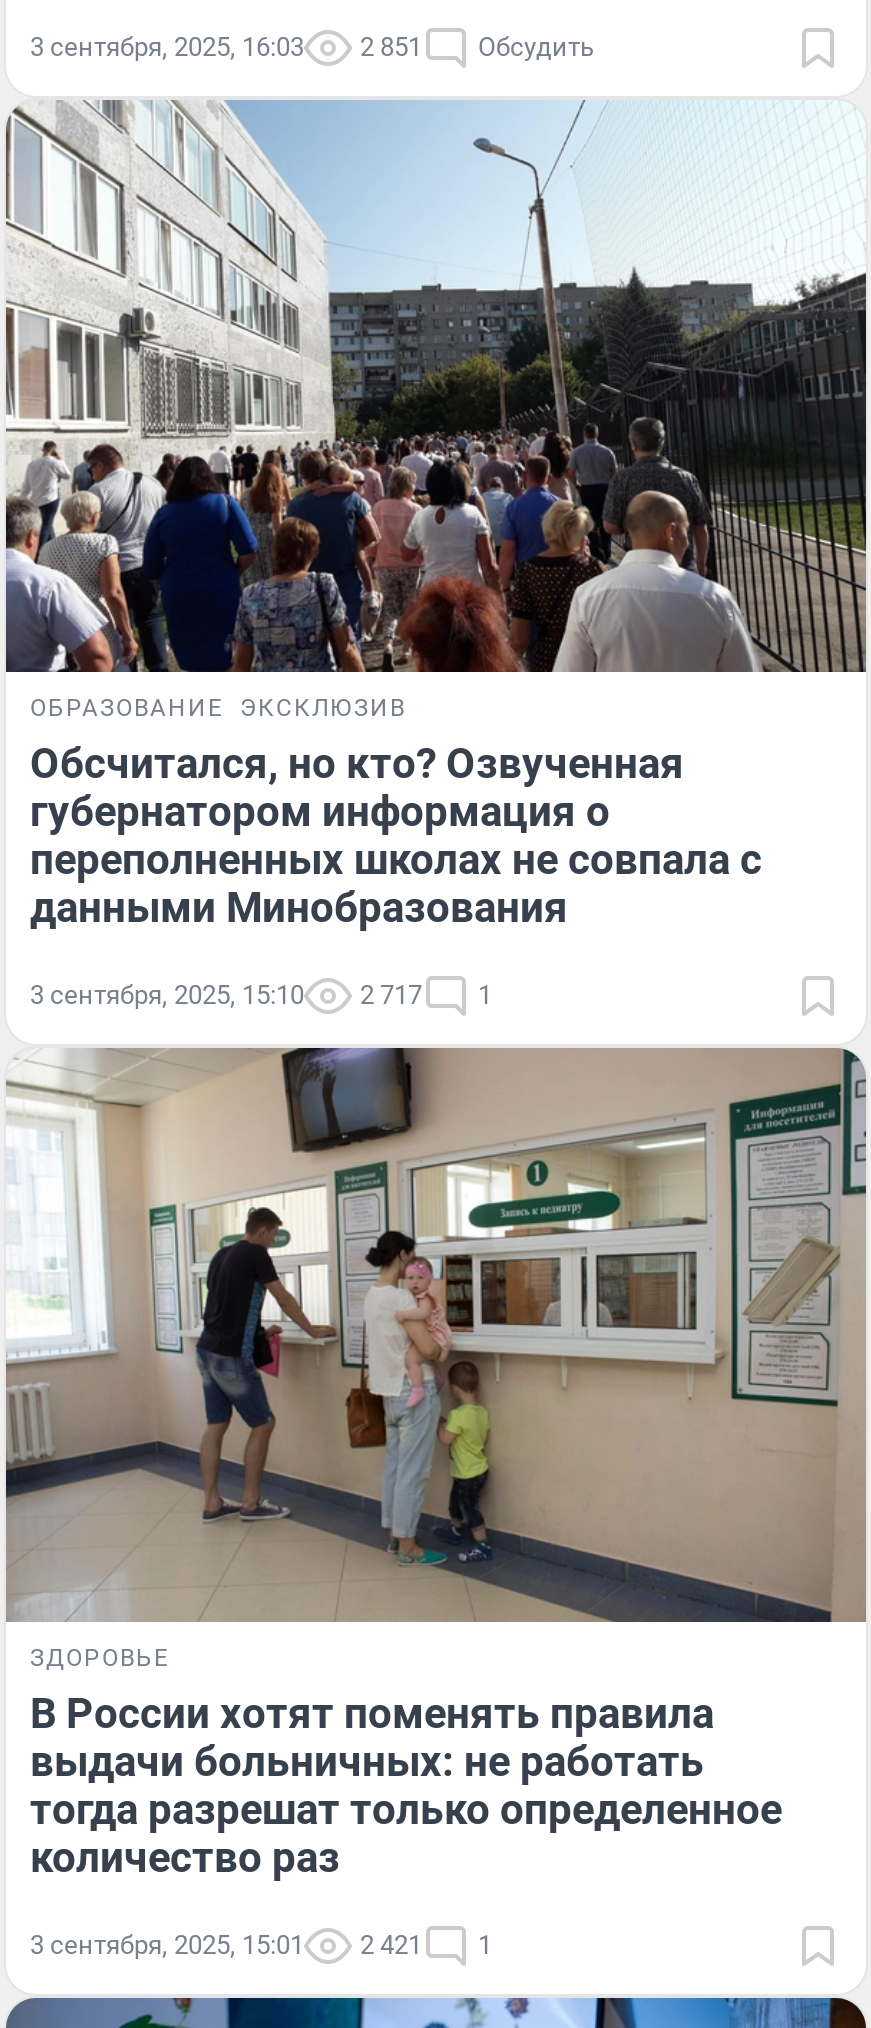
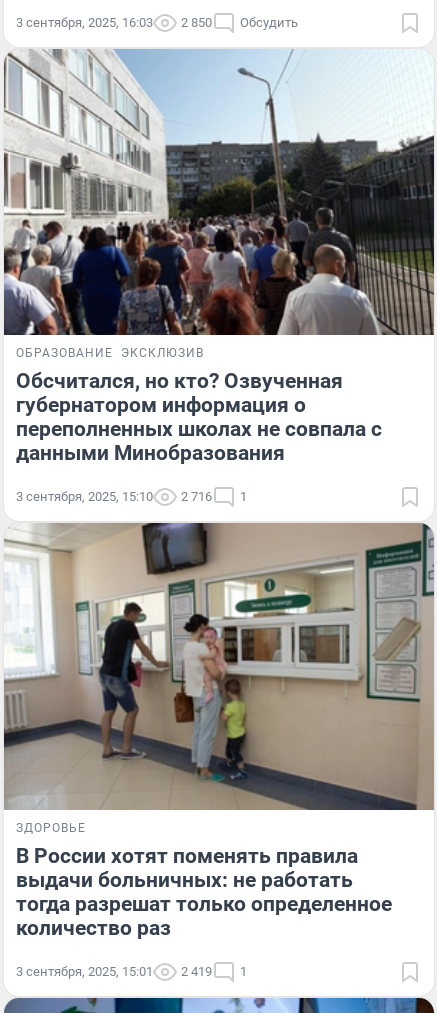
- 2 851
+ 2 850

- 2 717
+ 2 716

- 2 421
+ 2 419
